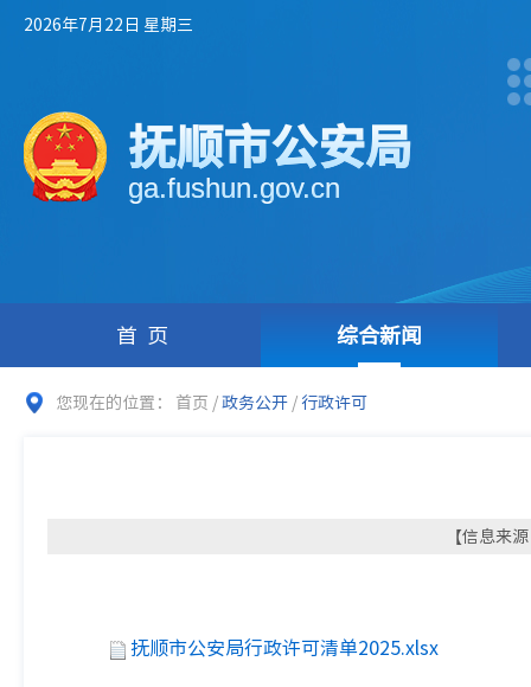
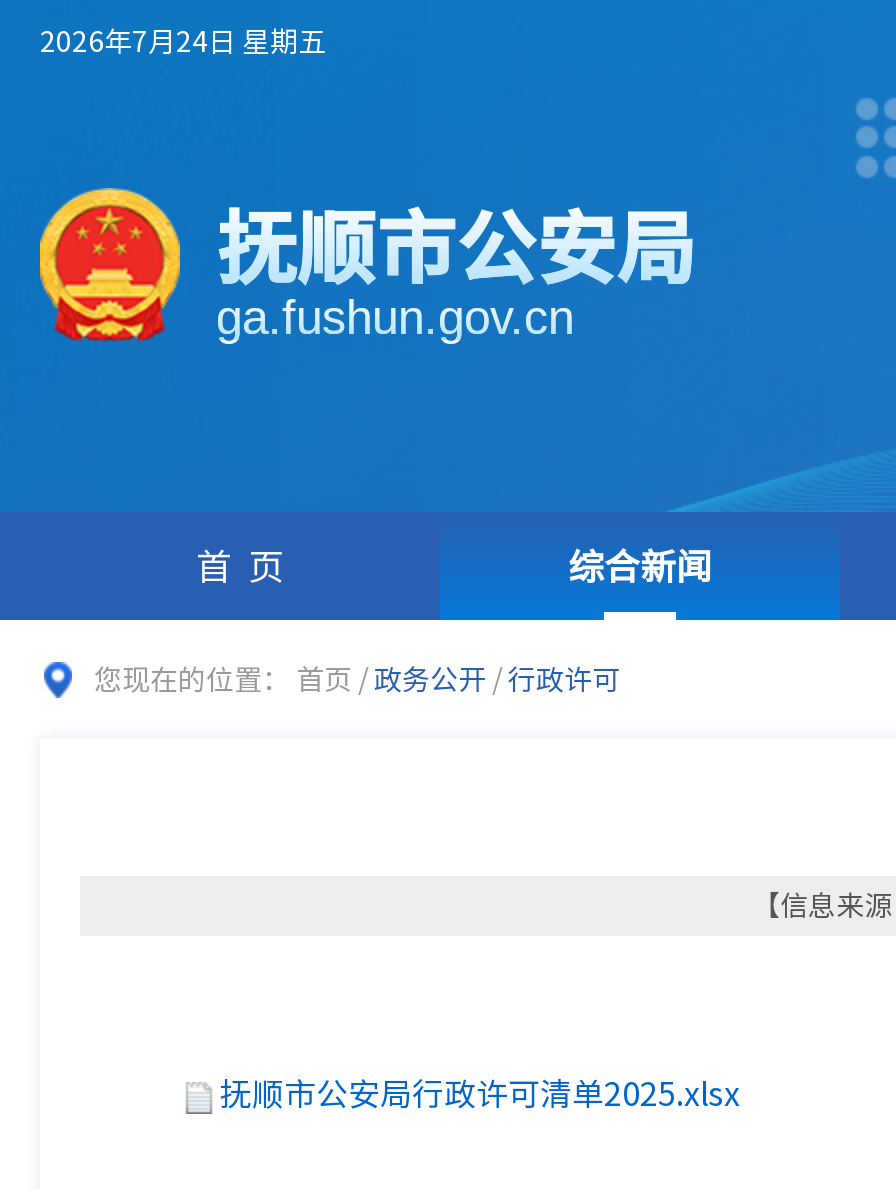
- 2026年7月22日 星期三
+ 2026年7月24日 星期五
